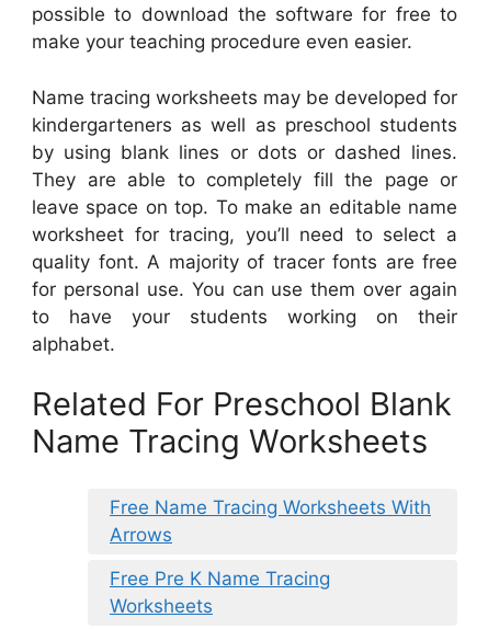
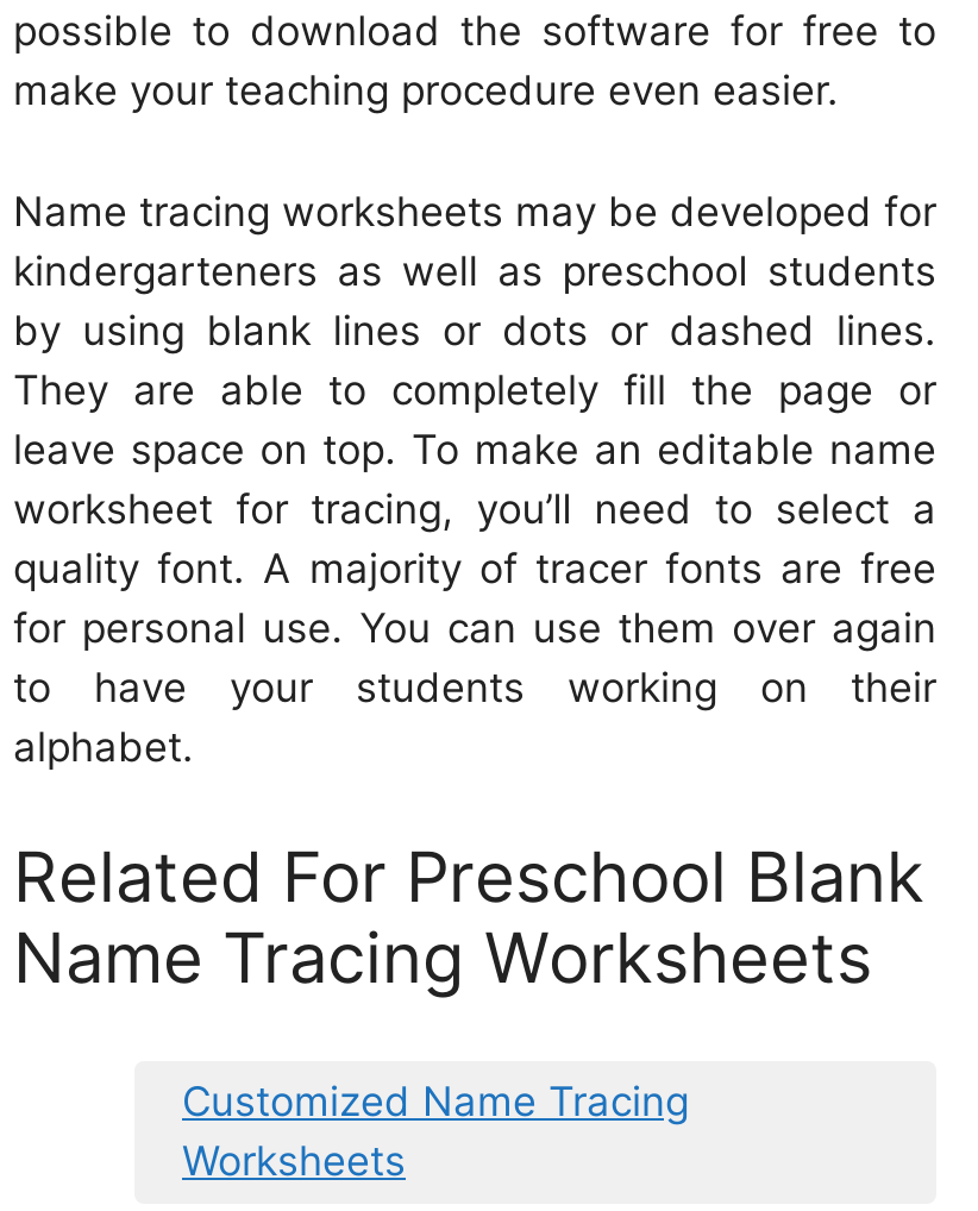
- Free Name Tracing Worksheets With
- Arrows
- Free Pre K Name Tracing
+ Customized Name Tracing
